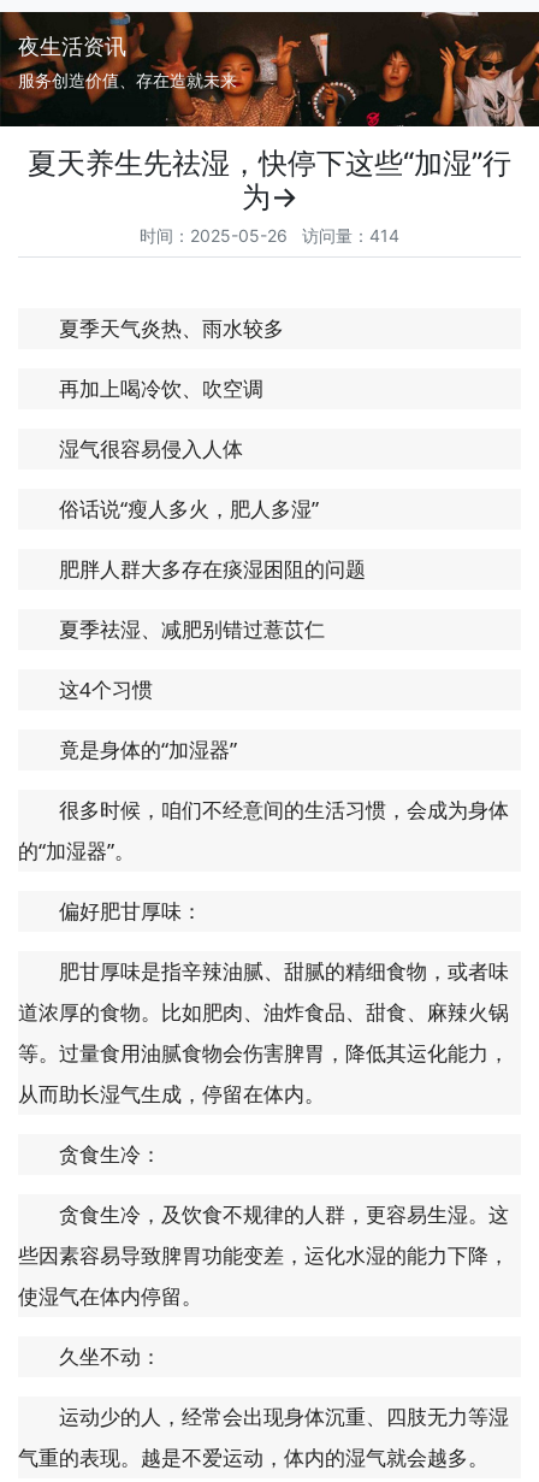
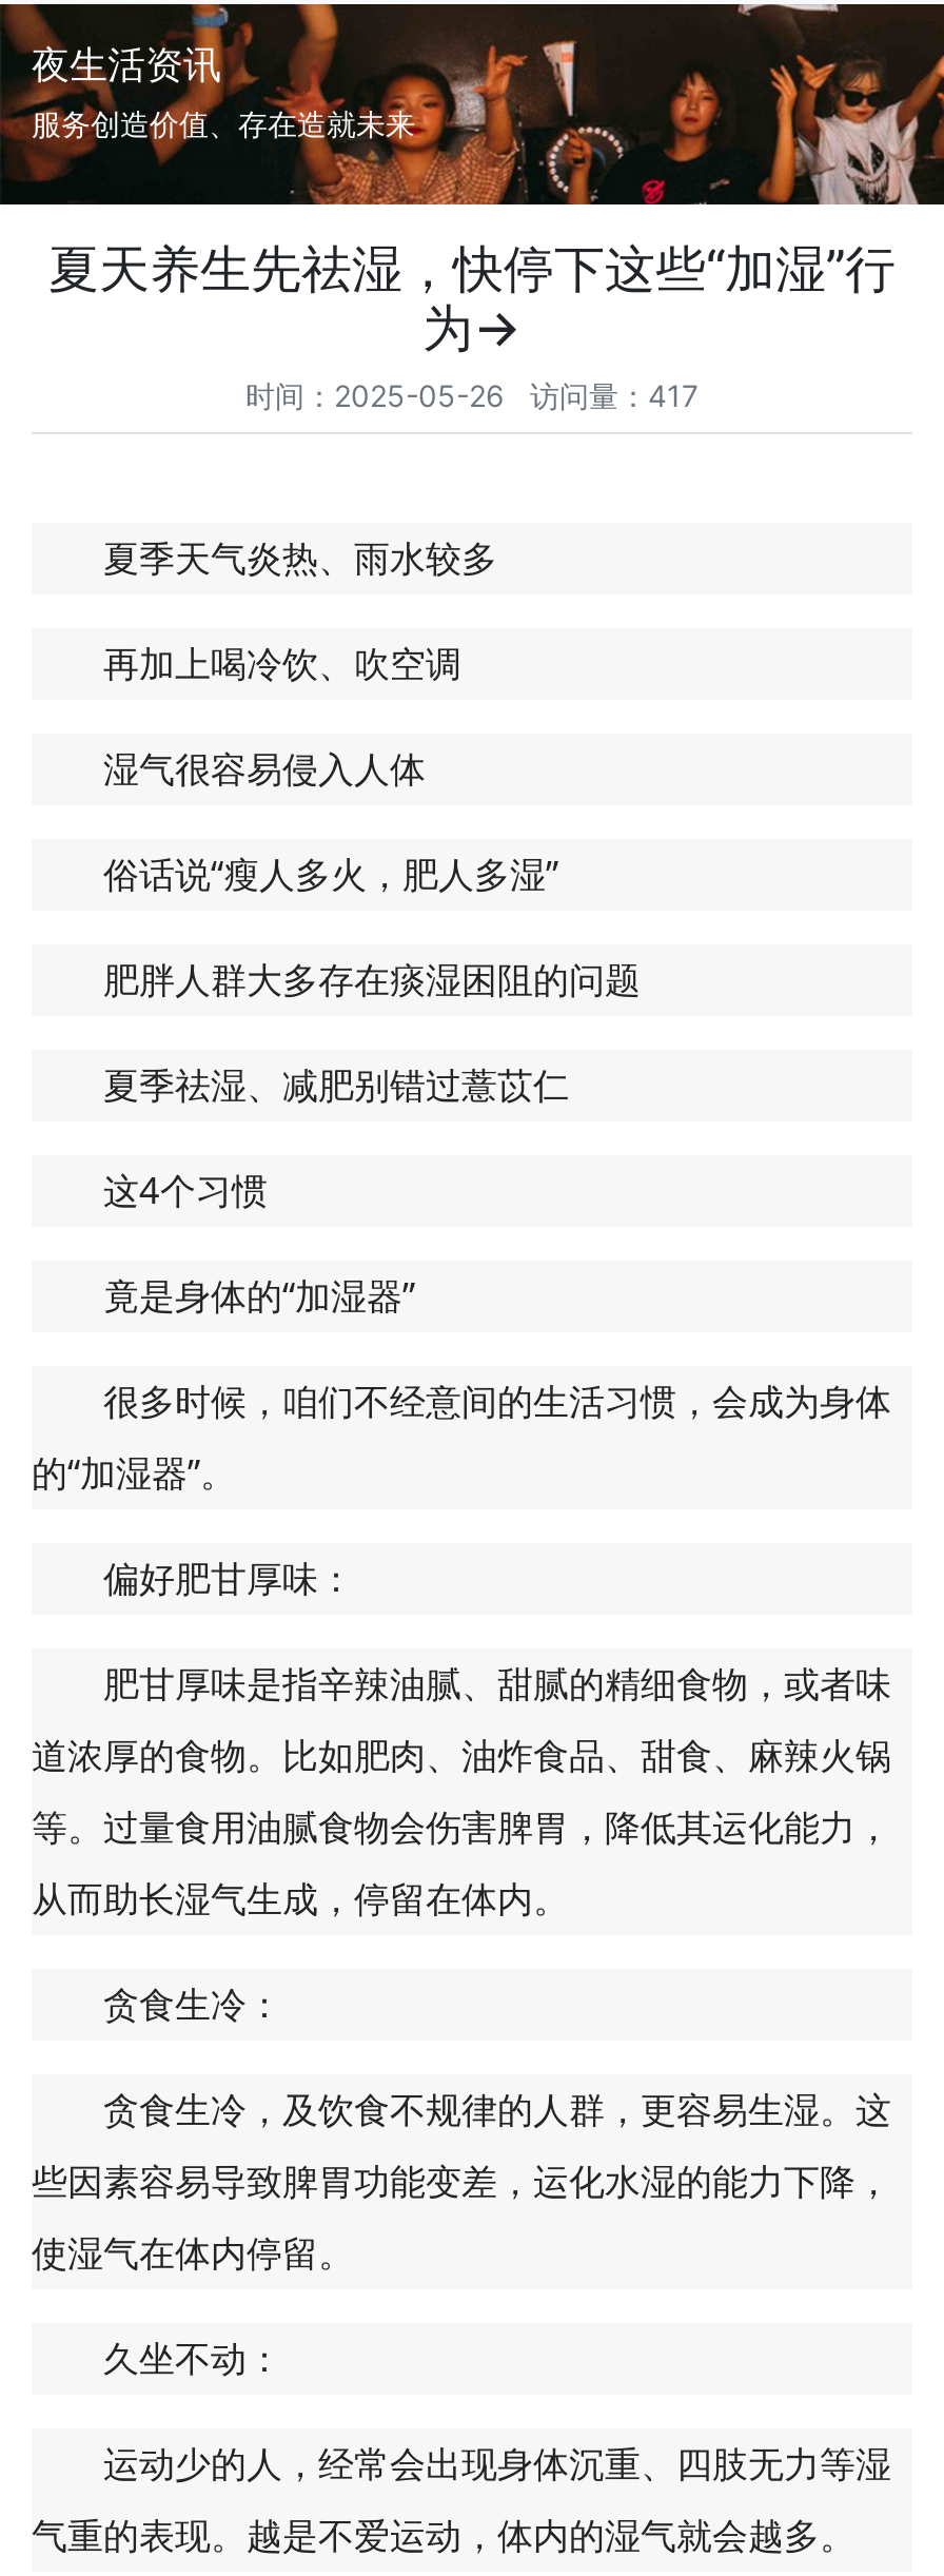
- 时间：2025-05-26 访问量：414
+ 时间：2025-05-26 访问量：417
